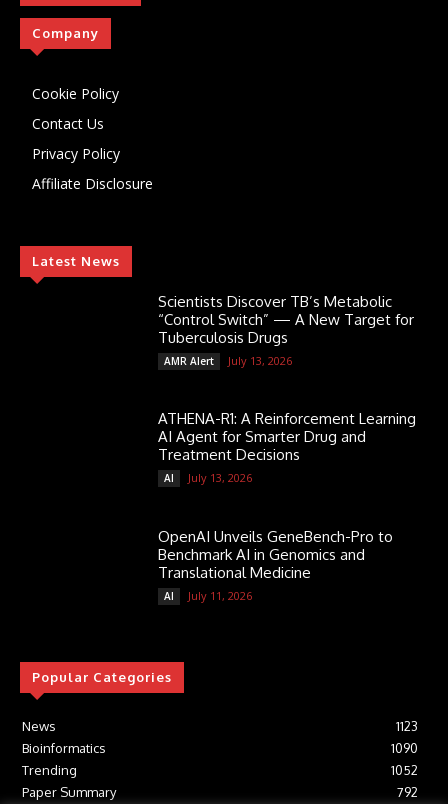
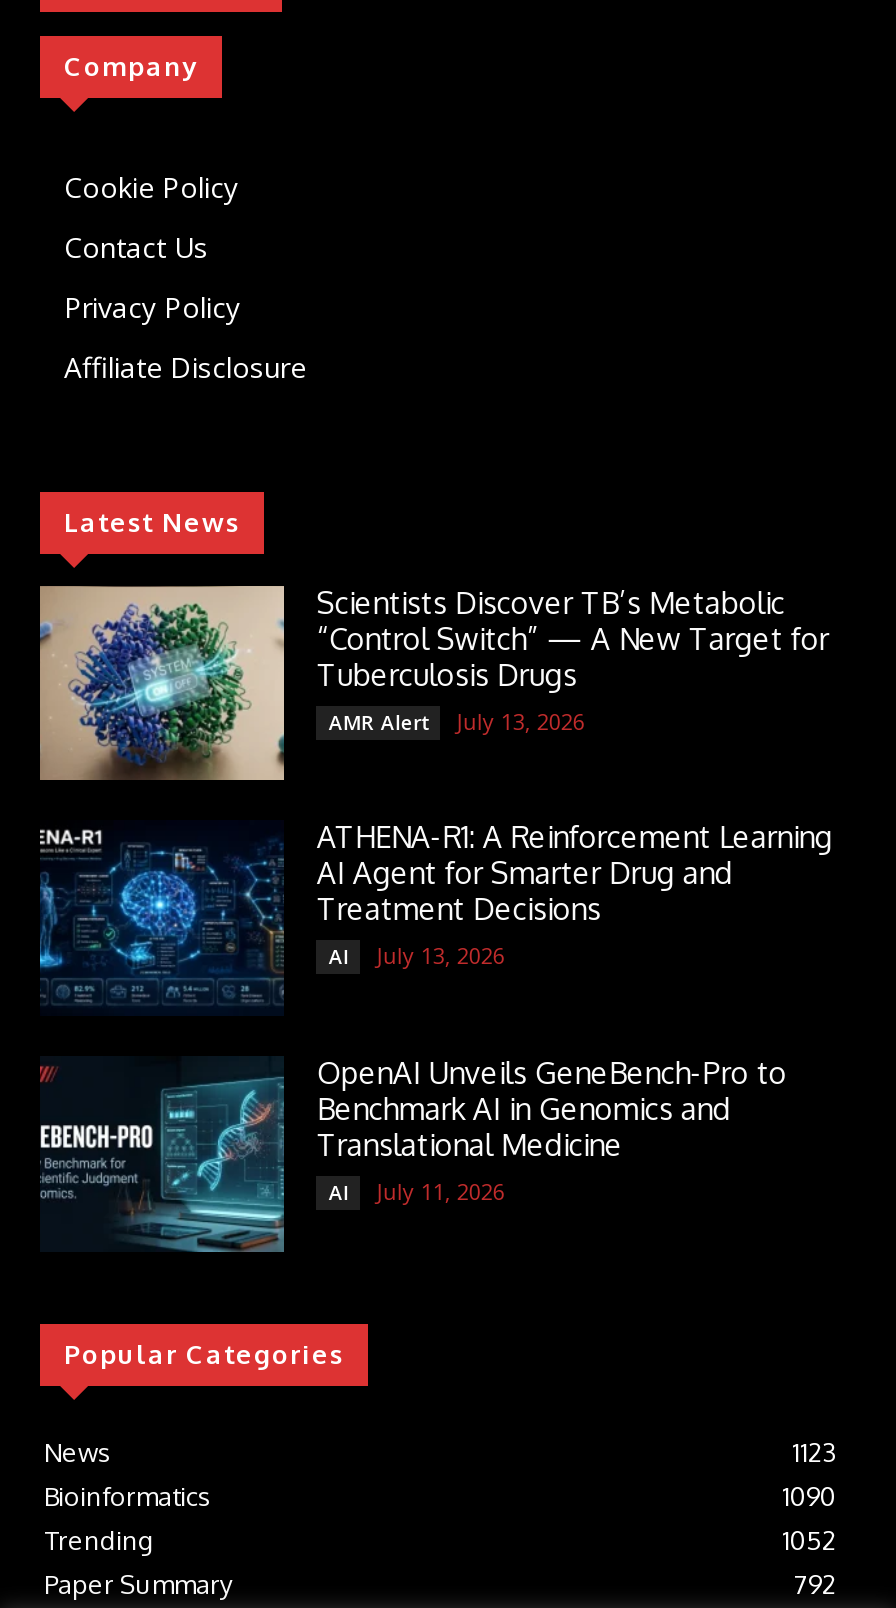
+ [image]

+ [image]

+ [image]
